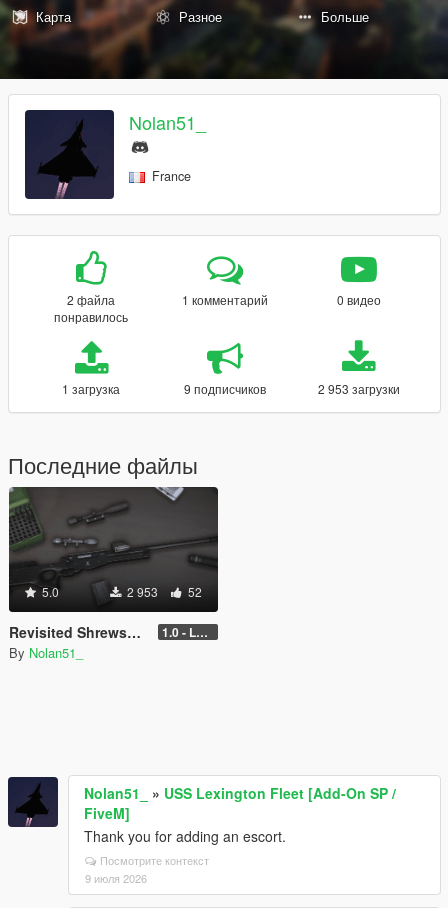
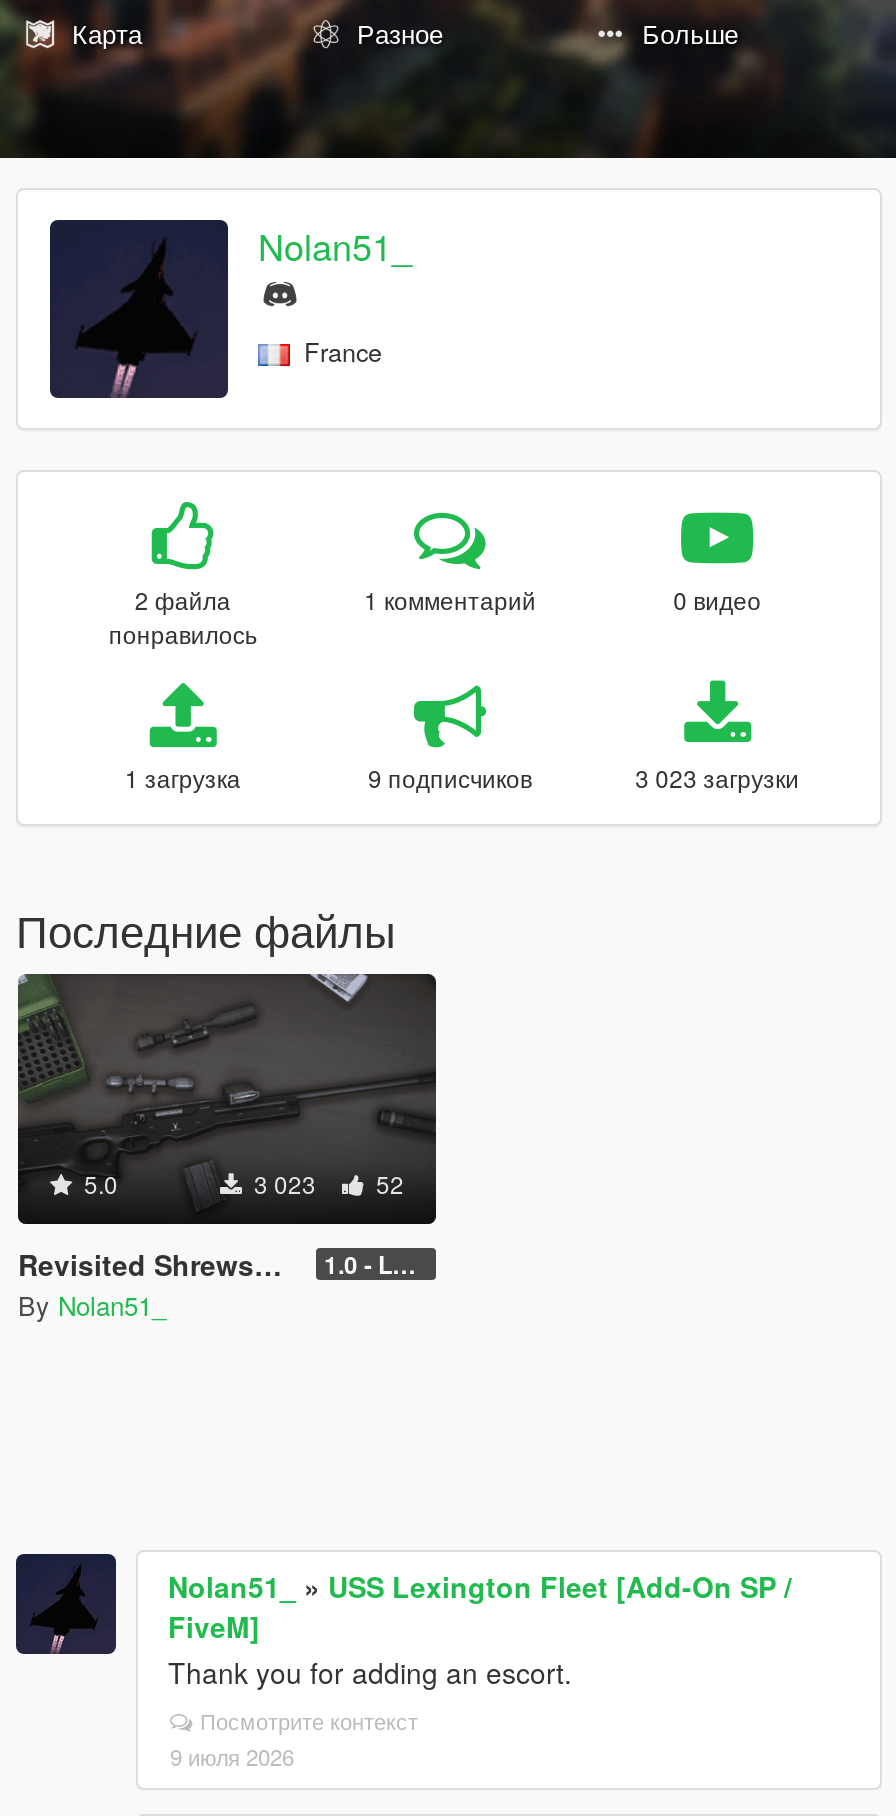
- 2 953 загрузки
+ 3 023 загрузки

- 2 953 52
+ 3 023 52
